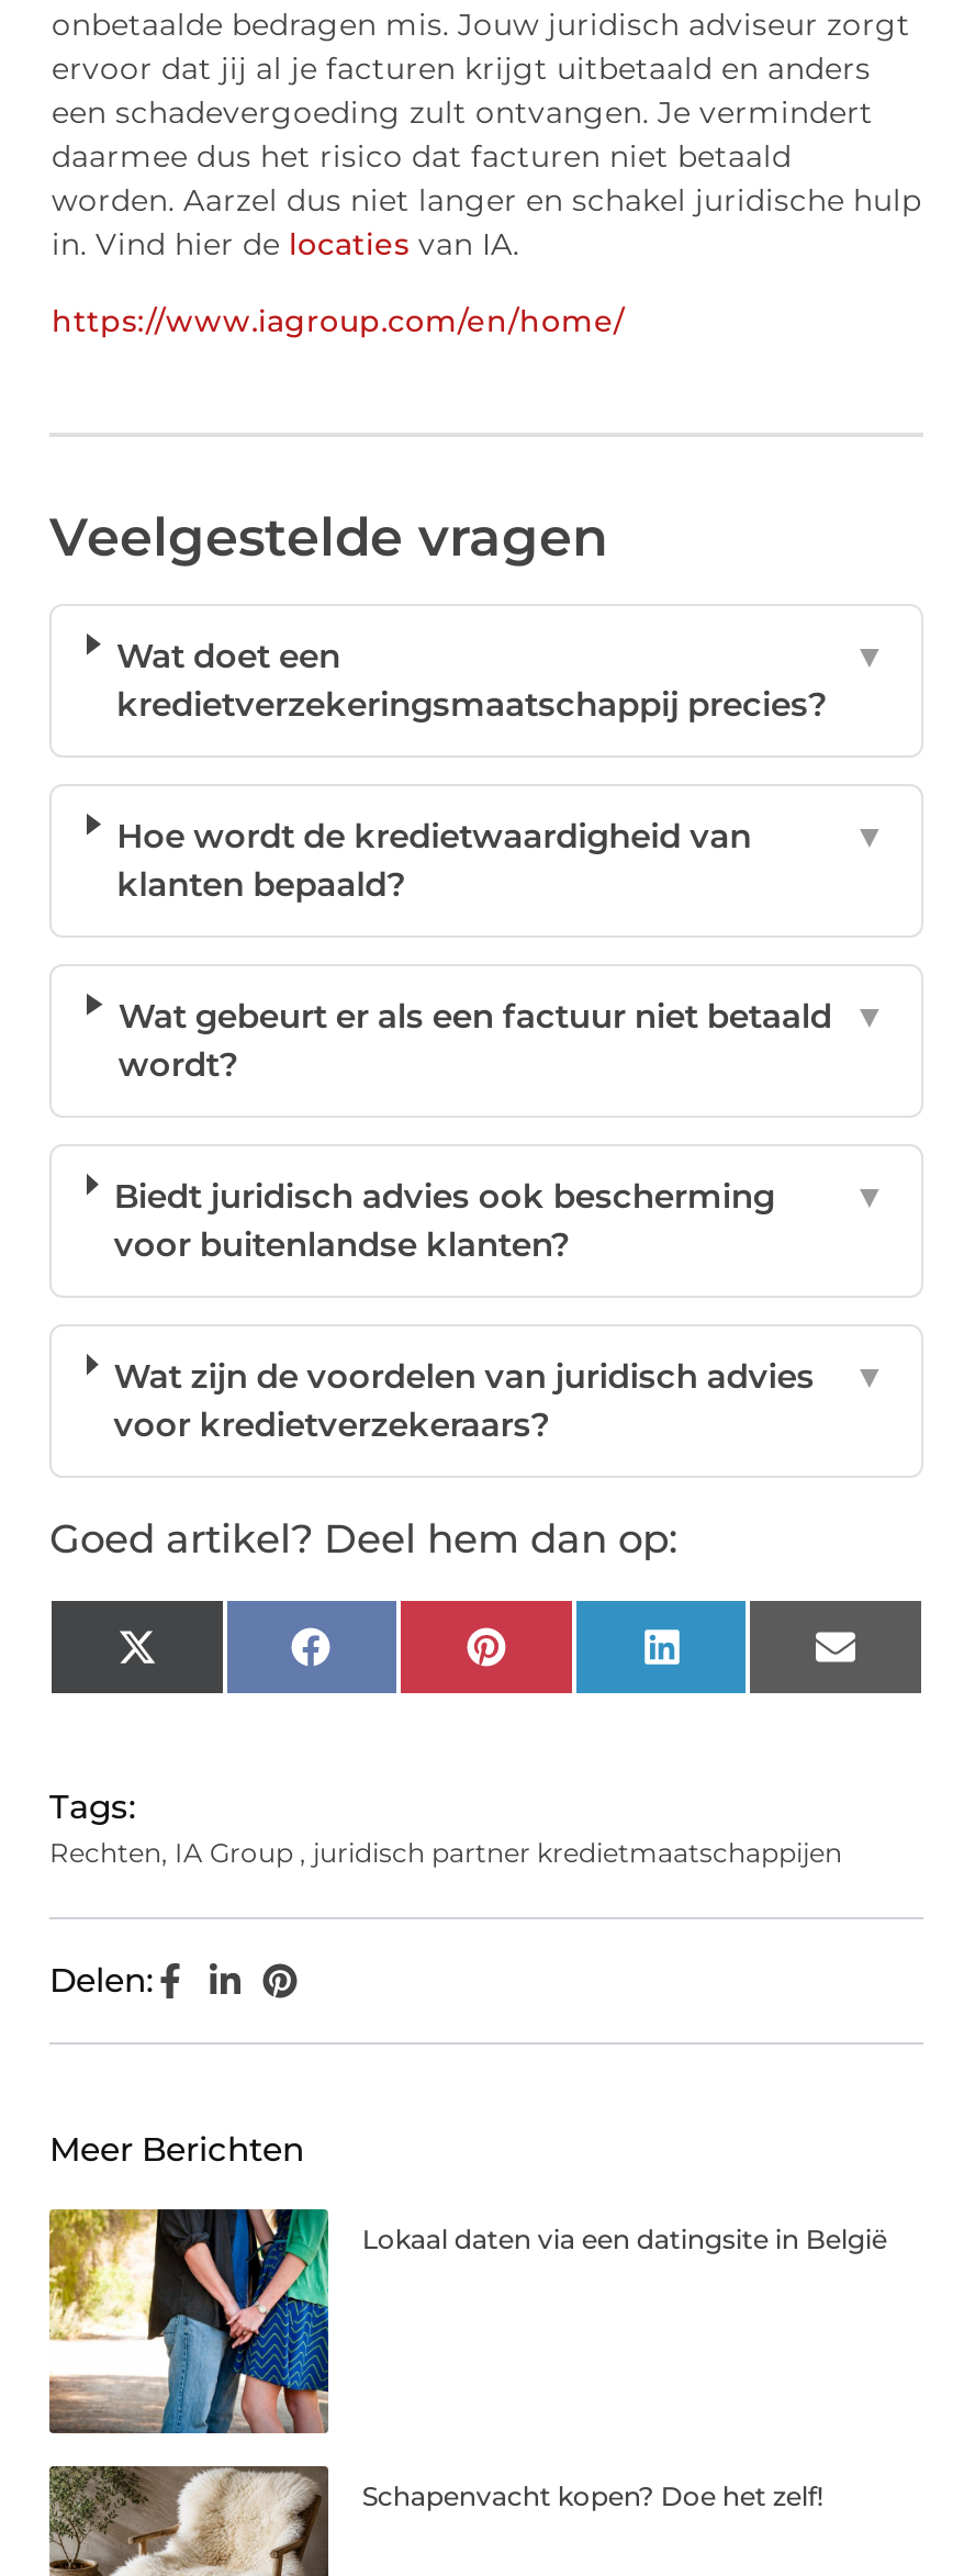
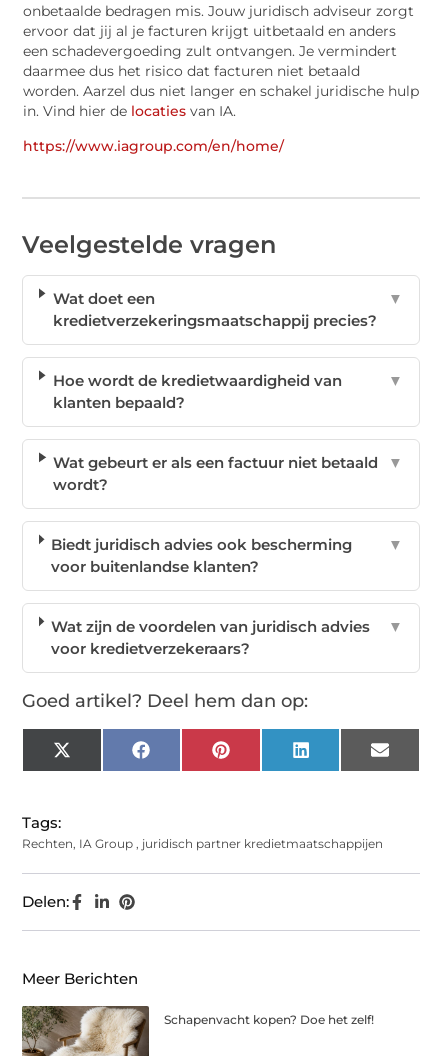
- [image]
- Lokaal daten via een datingsite in België
